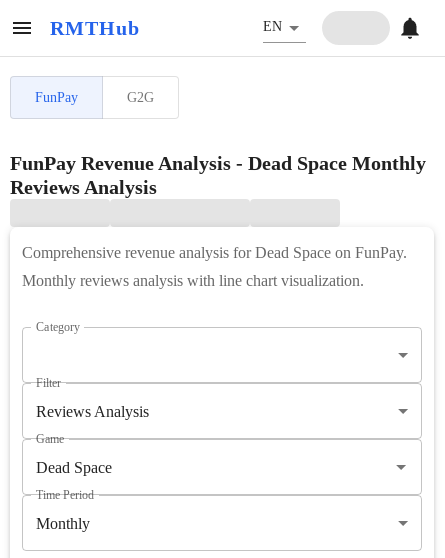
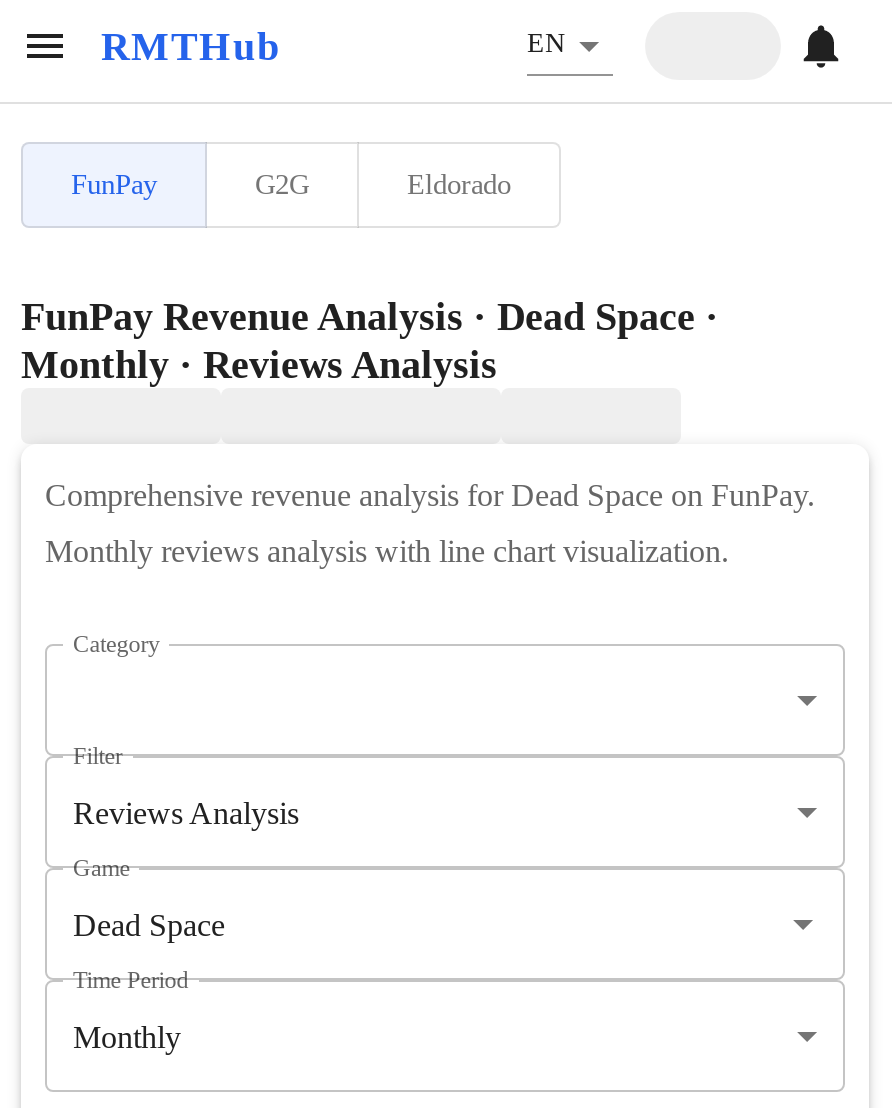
- FunPay Revenue Analysis - Dead Space Monthly
- Reviews Analysis
+ Eldorado
+ FunPay Revenue Analysis · Dead Space ·
+ Monthly · Reviews Analysis
